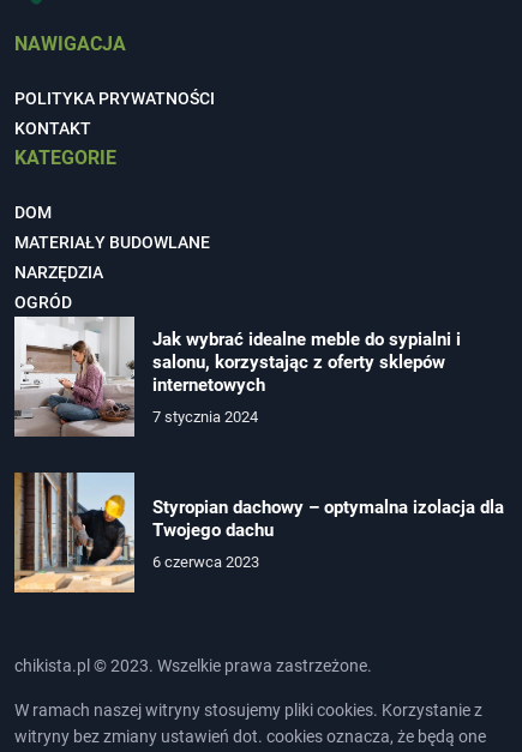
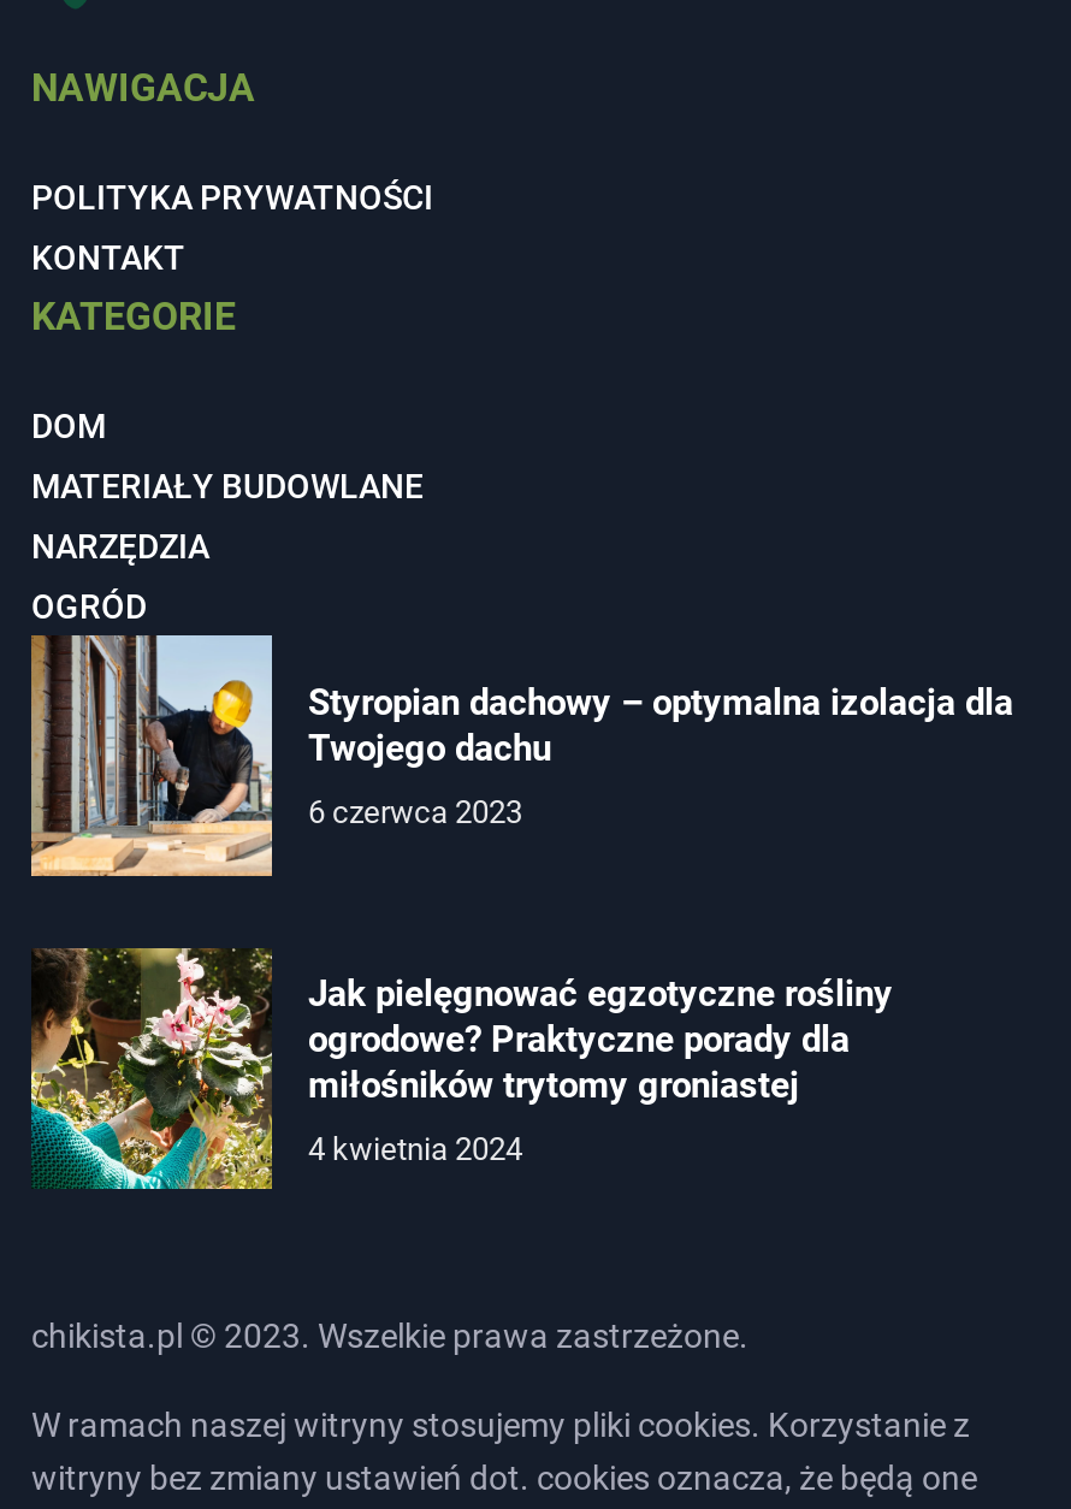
- [image]
- Jak wybrać idealne meble do sypialni i
- salonu, korzystając z oferty sklepów
- internetowych
- 7 stycznia 2024

moved up: [image] | Styropian dachowy – optymalna izolacja dla | Twojego dachu | 6 czerwca 2023

+ [image]
+ Jak pielęgnować egzotyczne rośliny
+ ogrodowe? Praktyczne porady dla
+ miłośników trytomy groniastej
+ 4 kwietnia 2024
